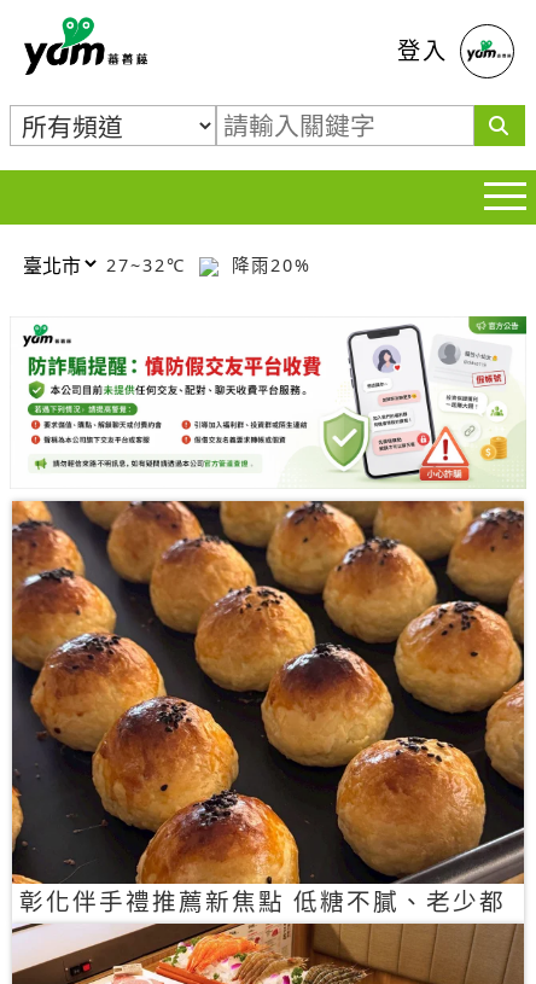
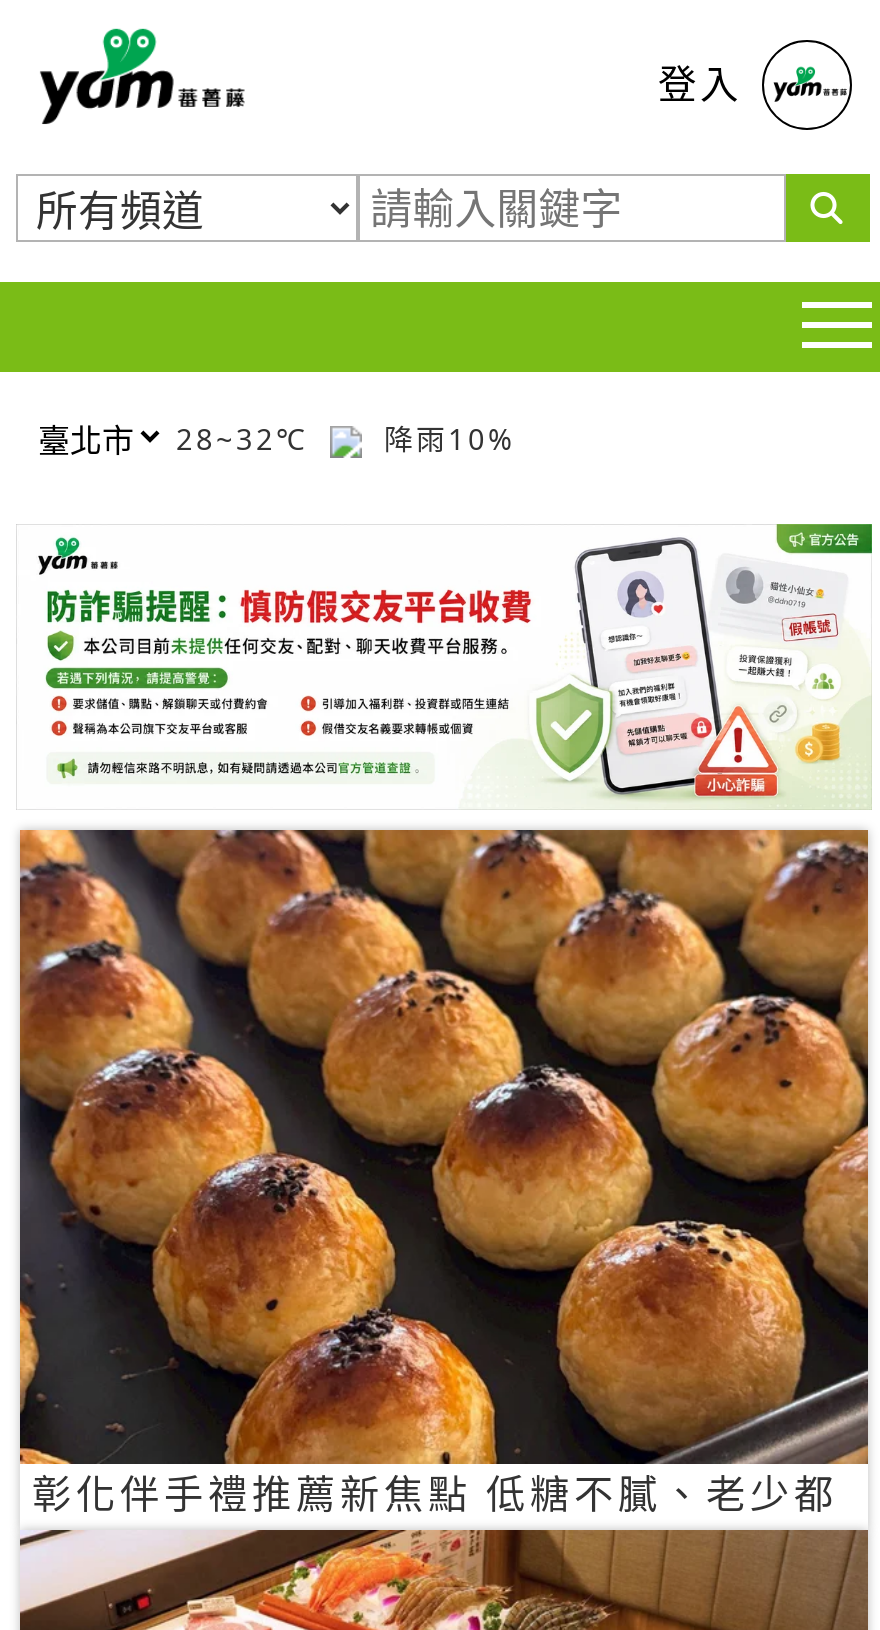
- 27~32℃
+ 28~32℃

- 降雨20%
+ 降雨10%
